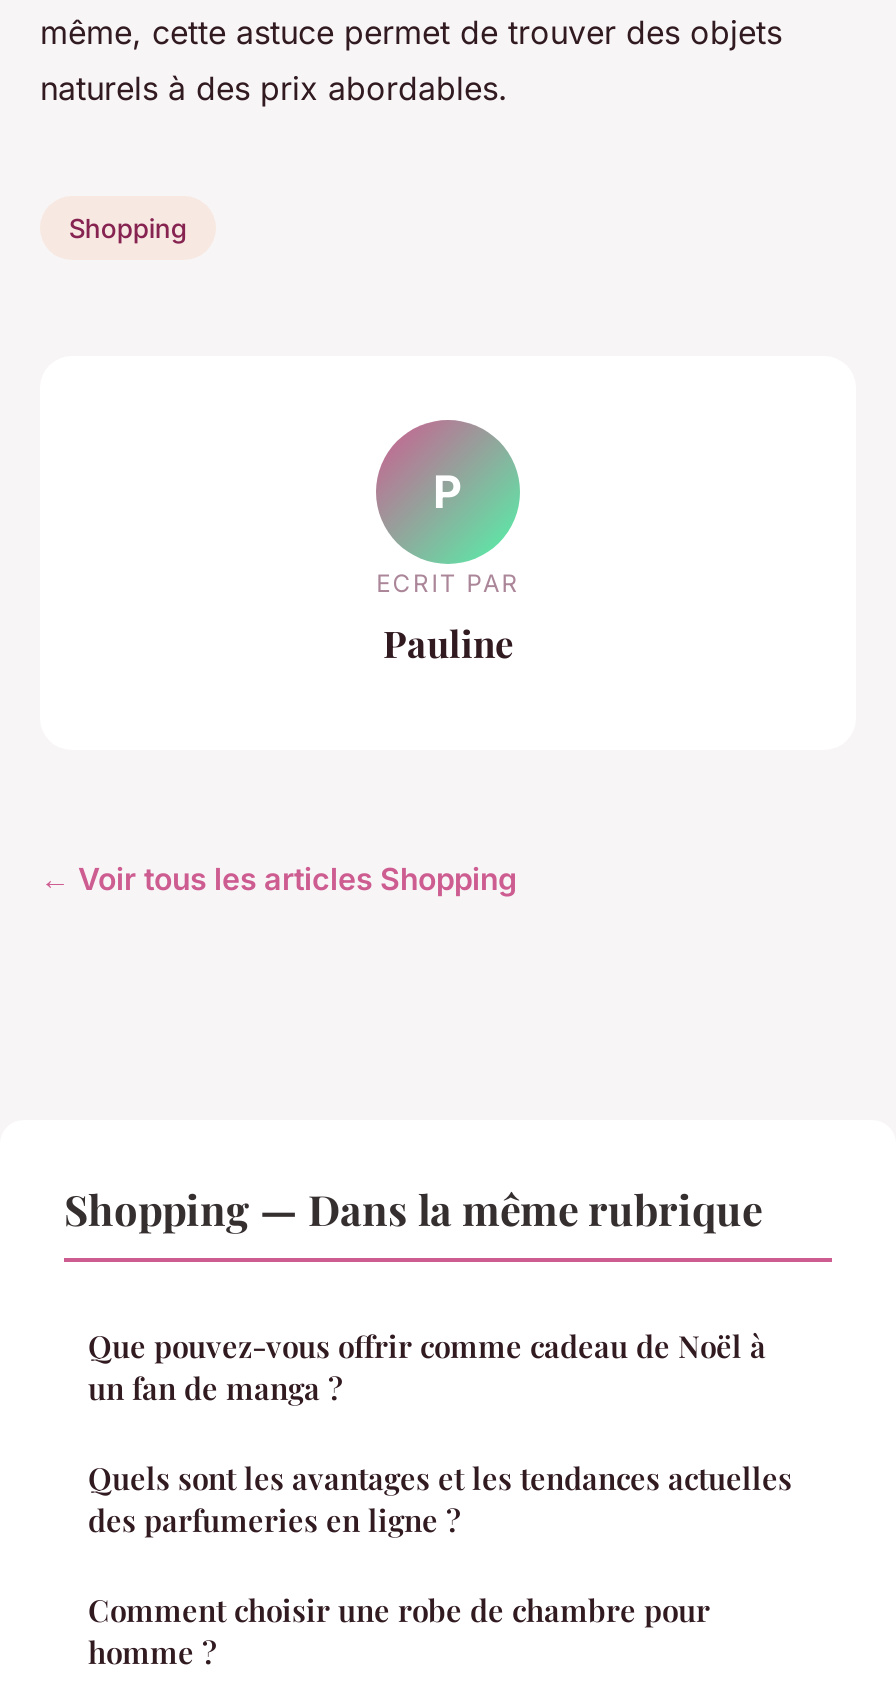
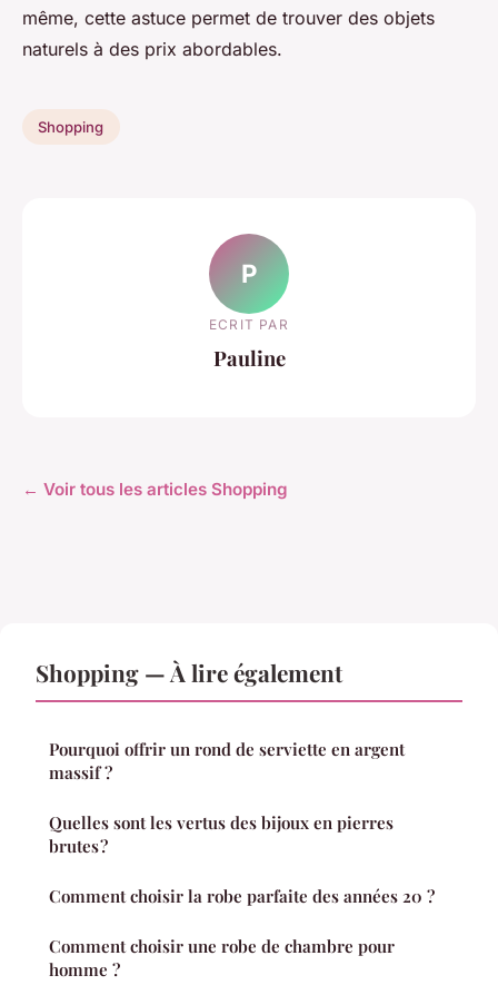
- Shopping — Dans la même rubrique
- Que pouvez-vous offrir comme cadeau de Noël à
- un fan de manga ?
- Quels sont les avantages et les tendances actuelles
- des parfumeries en ligne ?
+ Shopping — À lire également
+ Pourquoi offrir un rond de serviette en argent
+ massif ?
+ Quelles sont les vertus des bijoux en pierres
+ brutes ?
+ Comment choisir la robe parfaite des années 20 ?
